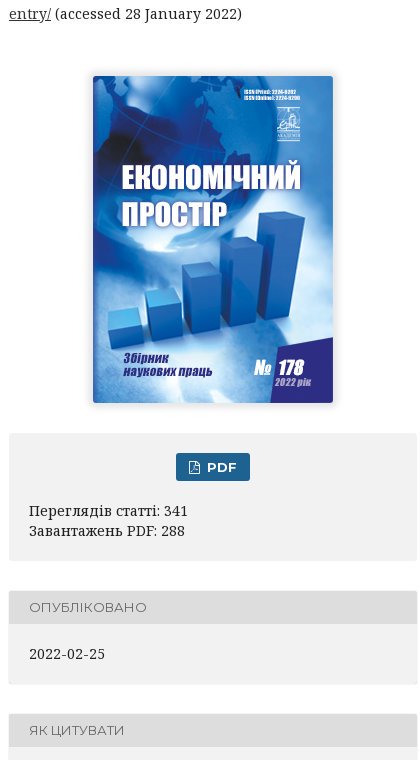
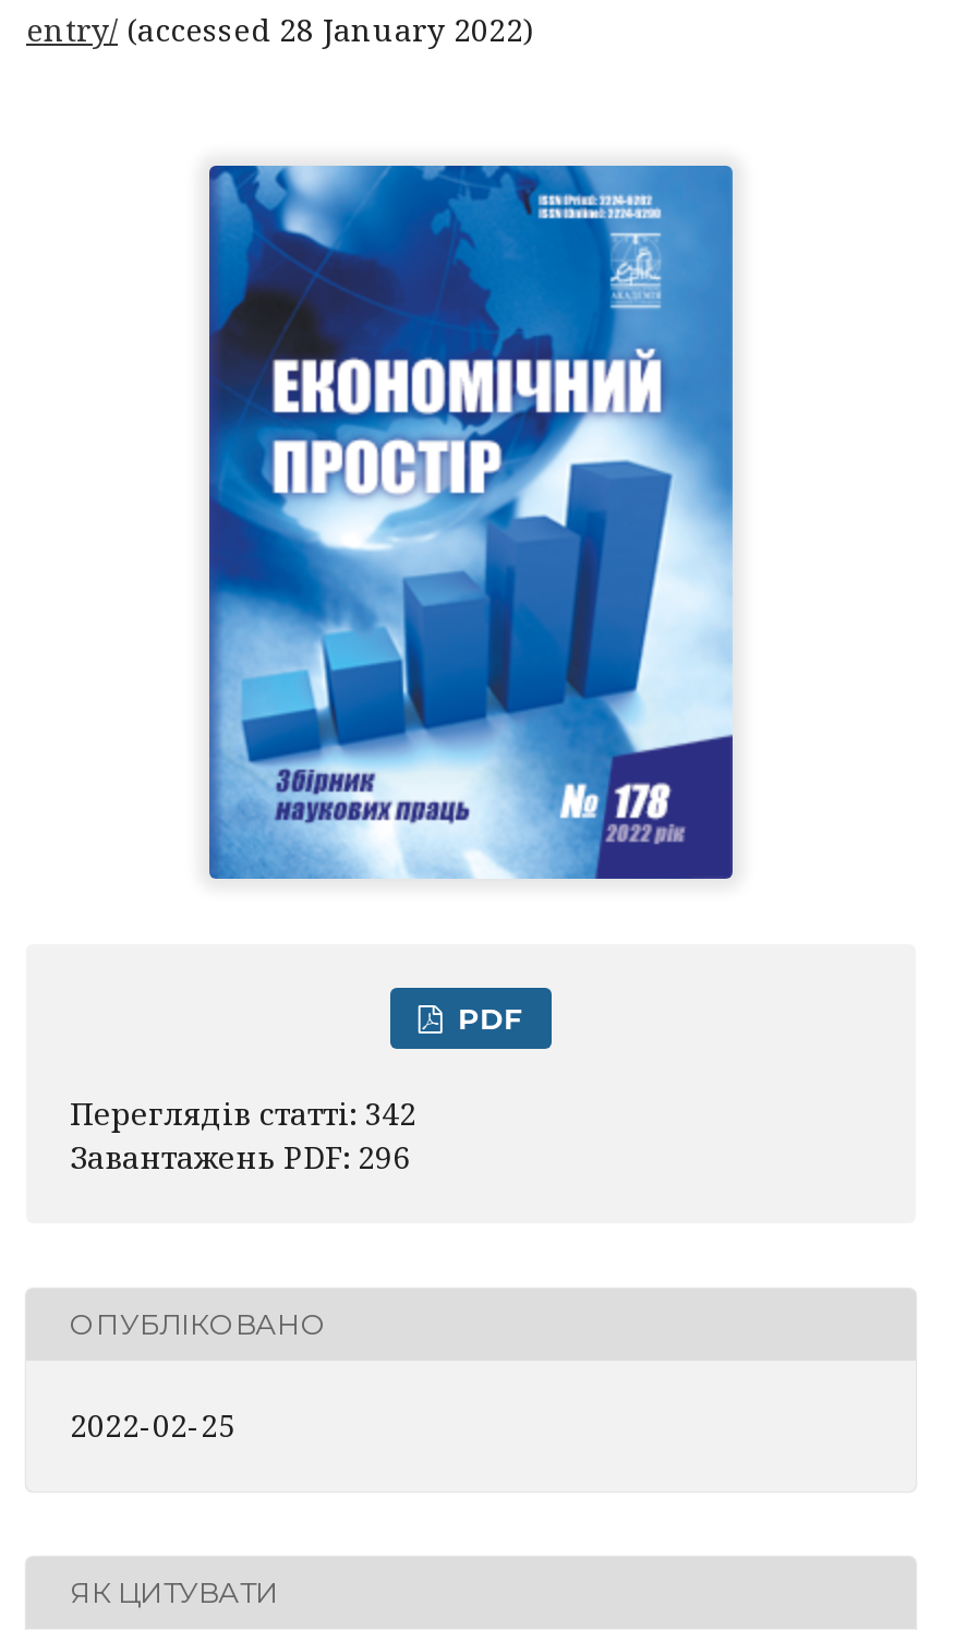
- Переглядів статті: 341
+ Переглядів статті: 342

- Завантажень PDF: 288
+ Завантажень PDF: 296
